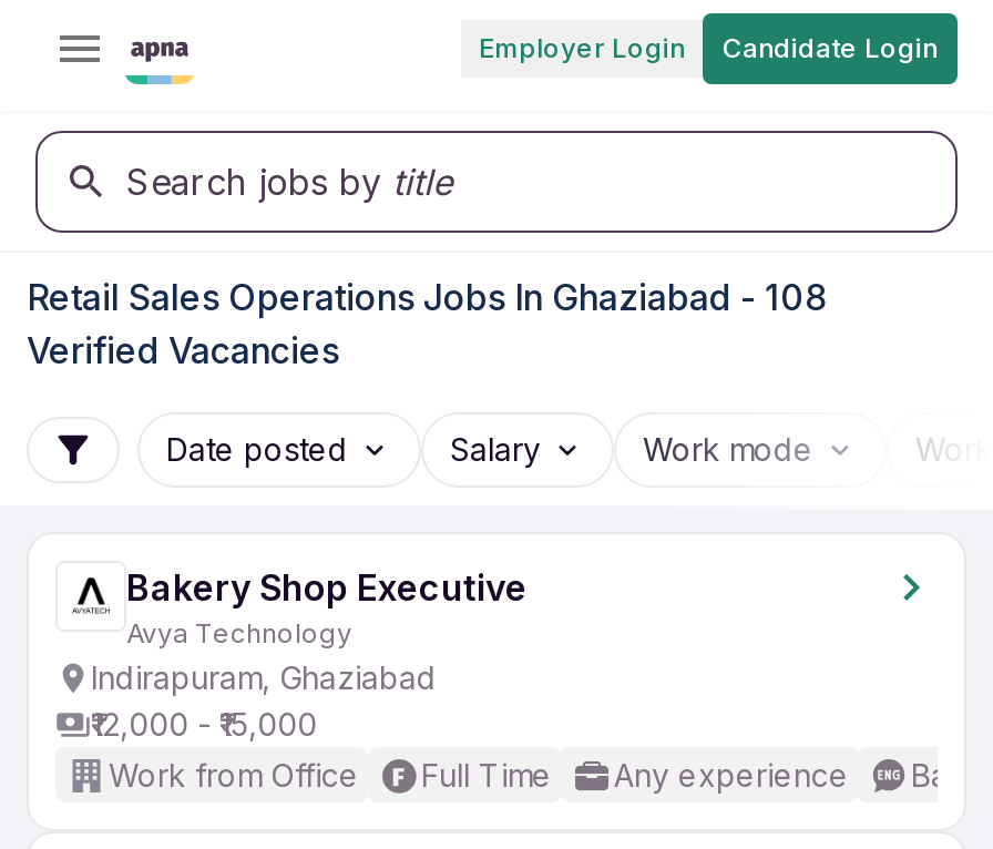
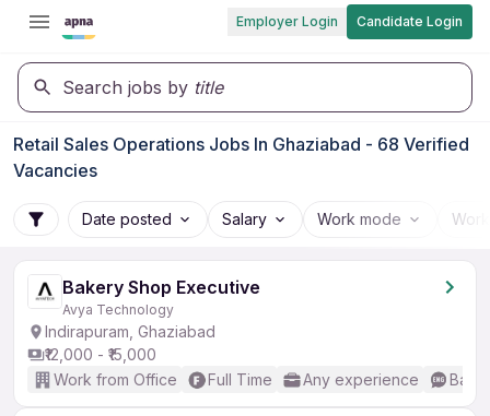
- Retail Sales Operations Jobs In Ghaziabad - 108
- Verified Vacancies
+ Retail Sales Operations Jobs In Ghaziabad - 68 Verified
+ Vacancies
